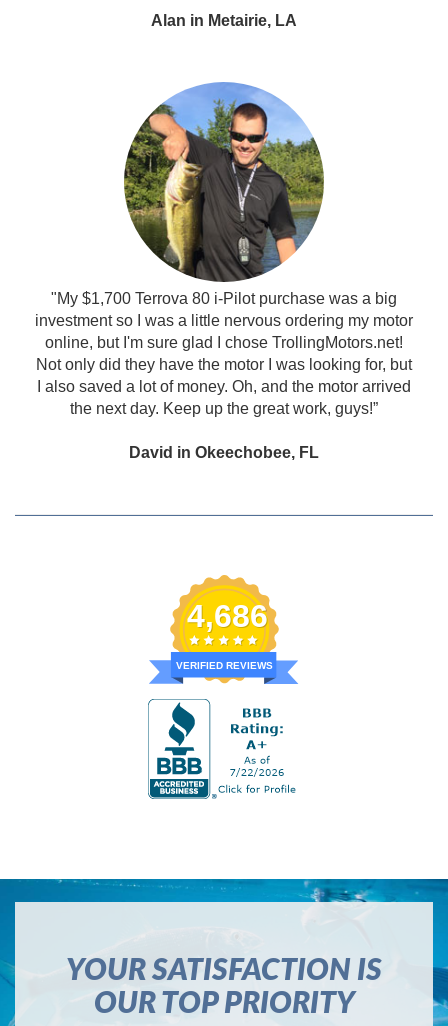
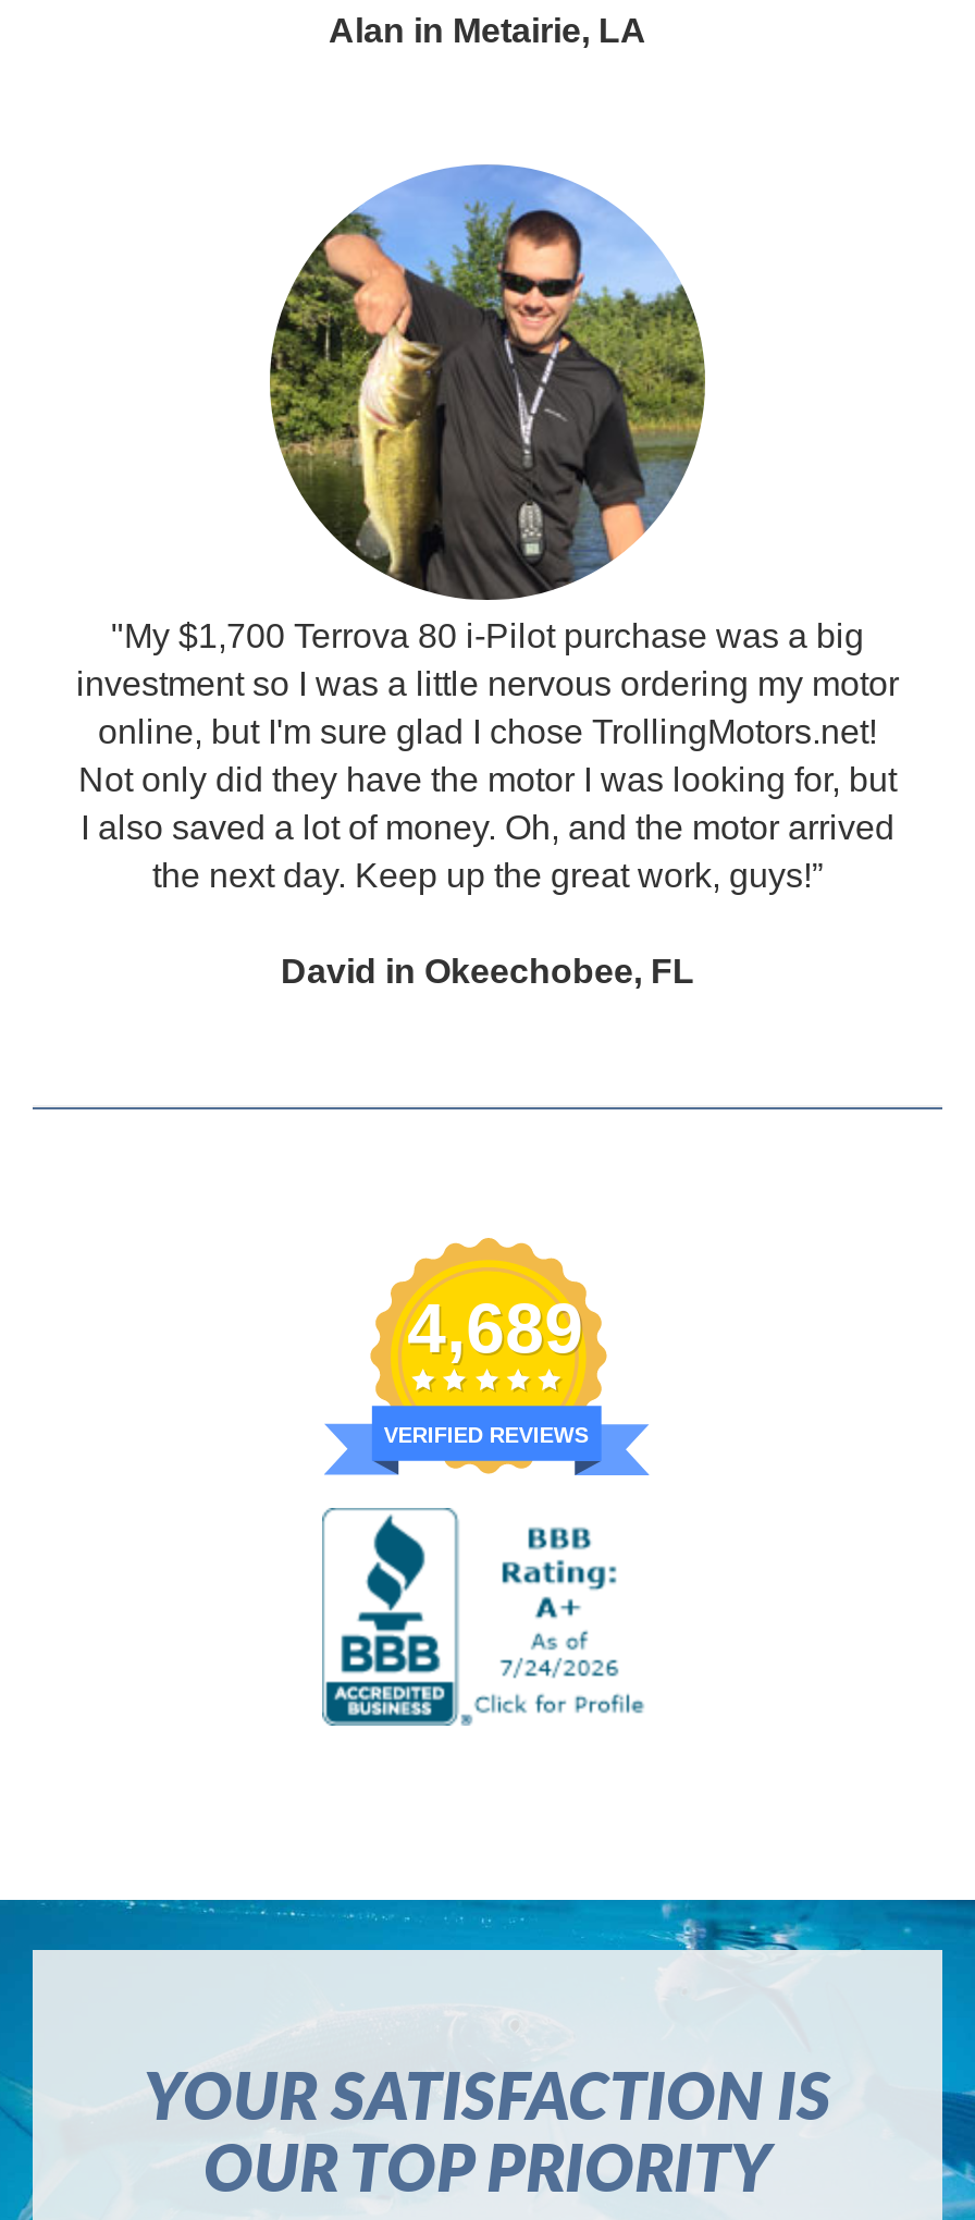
- 4,686
+ 4,689
